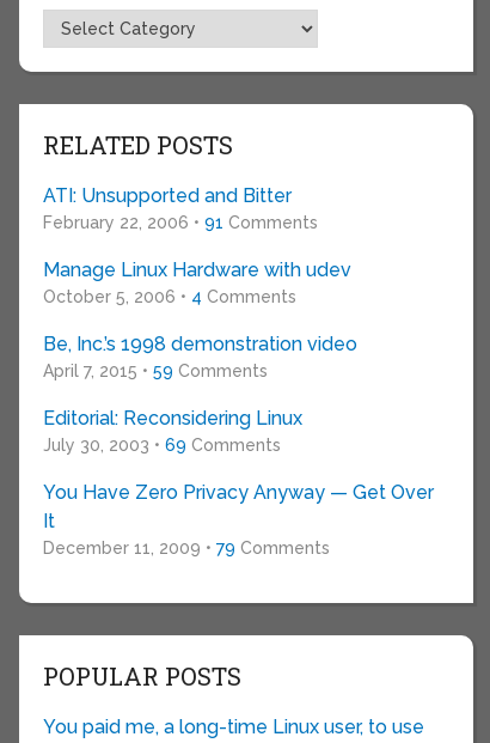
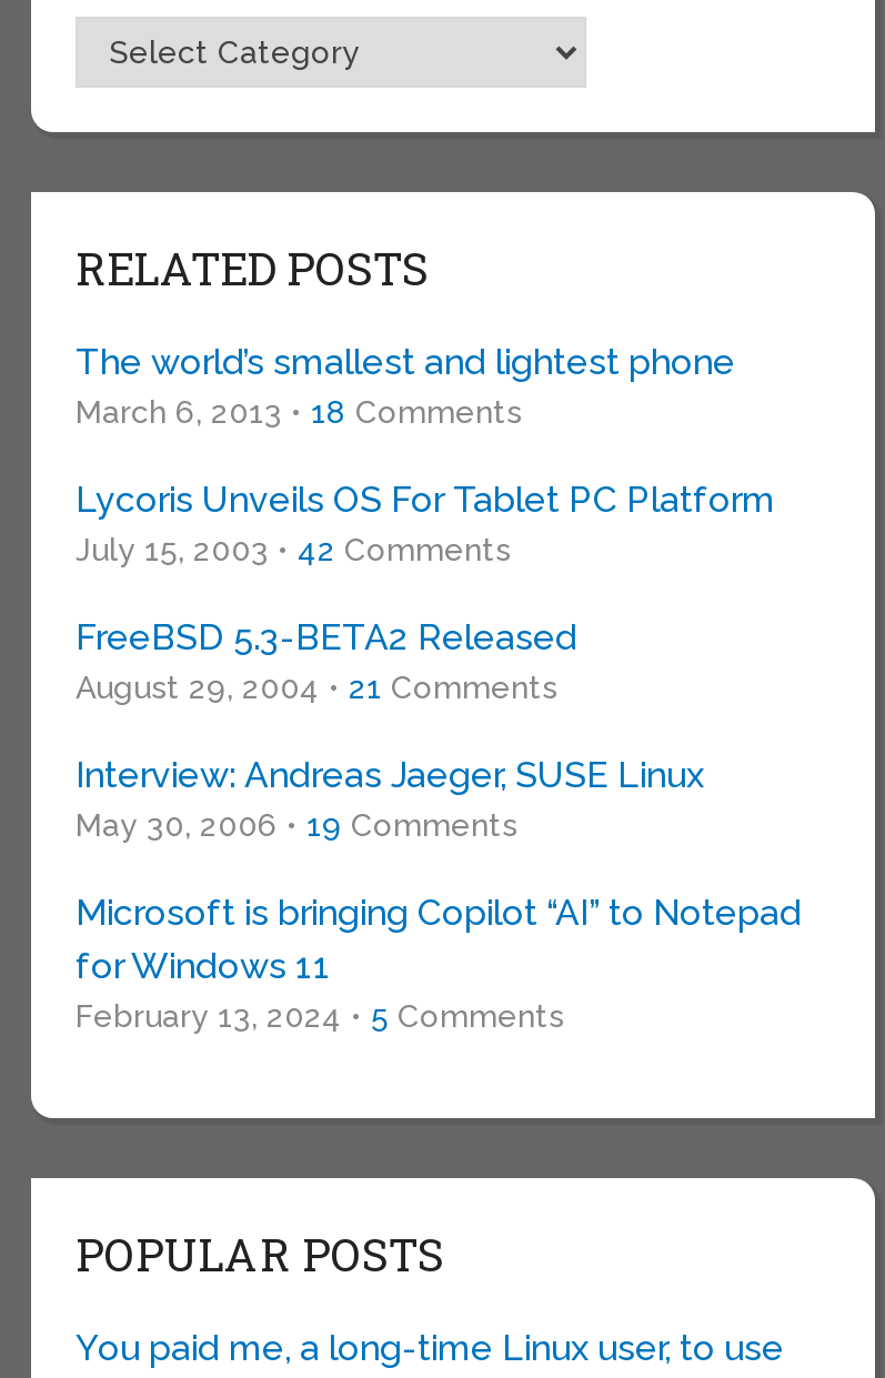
- ATI: Unsupported and Bitter
- February 22, 2006 • 91 Comments
+ The world’s smallest and lightest phone
+ March 6, 2013 • 18 Comments

- Manage Linux Hardware with udev
- October 5, 2006 • 4 Comments
+ Lycoris Unveils OS For Tablet PC Platform
+ July 15, 2003 • 42 Comments

- Be, Inc.’s 1998 demonstration video
- April 7, 2015 • 59 Comments
+ FreeBSD 5.3-BETA2 Released
+ August 29, 2004 • 21 Comments

- Editorial: Reconsidering Linux
- July 30, 2003 • 69 Comments
+ Interview: Andreas Jaeger, SUSE Linux
+ May 30, 2006 • 19 Comments

- You Have Zero Privacy Anyway — Get Over
- It
- December 11, 2009 • 79 Comments
+ Microsoft is bringing Copilot “AI” to Notepad
+ for Windows 11
+ February 13, 2024 • 5 Comments
